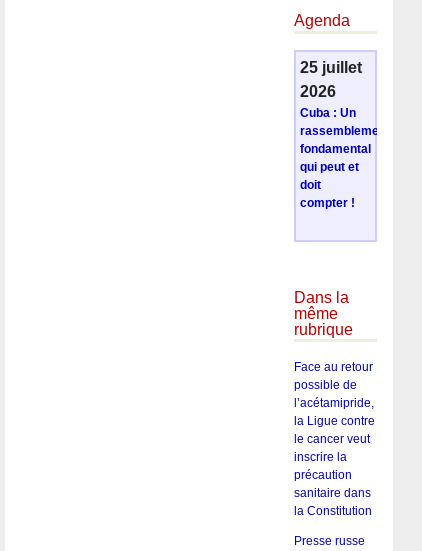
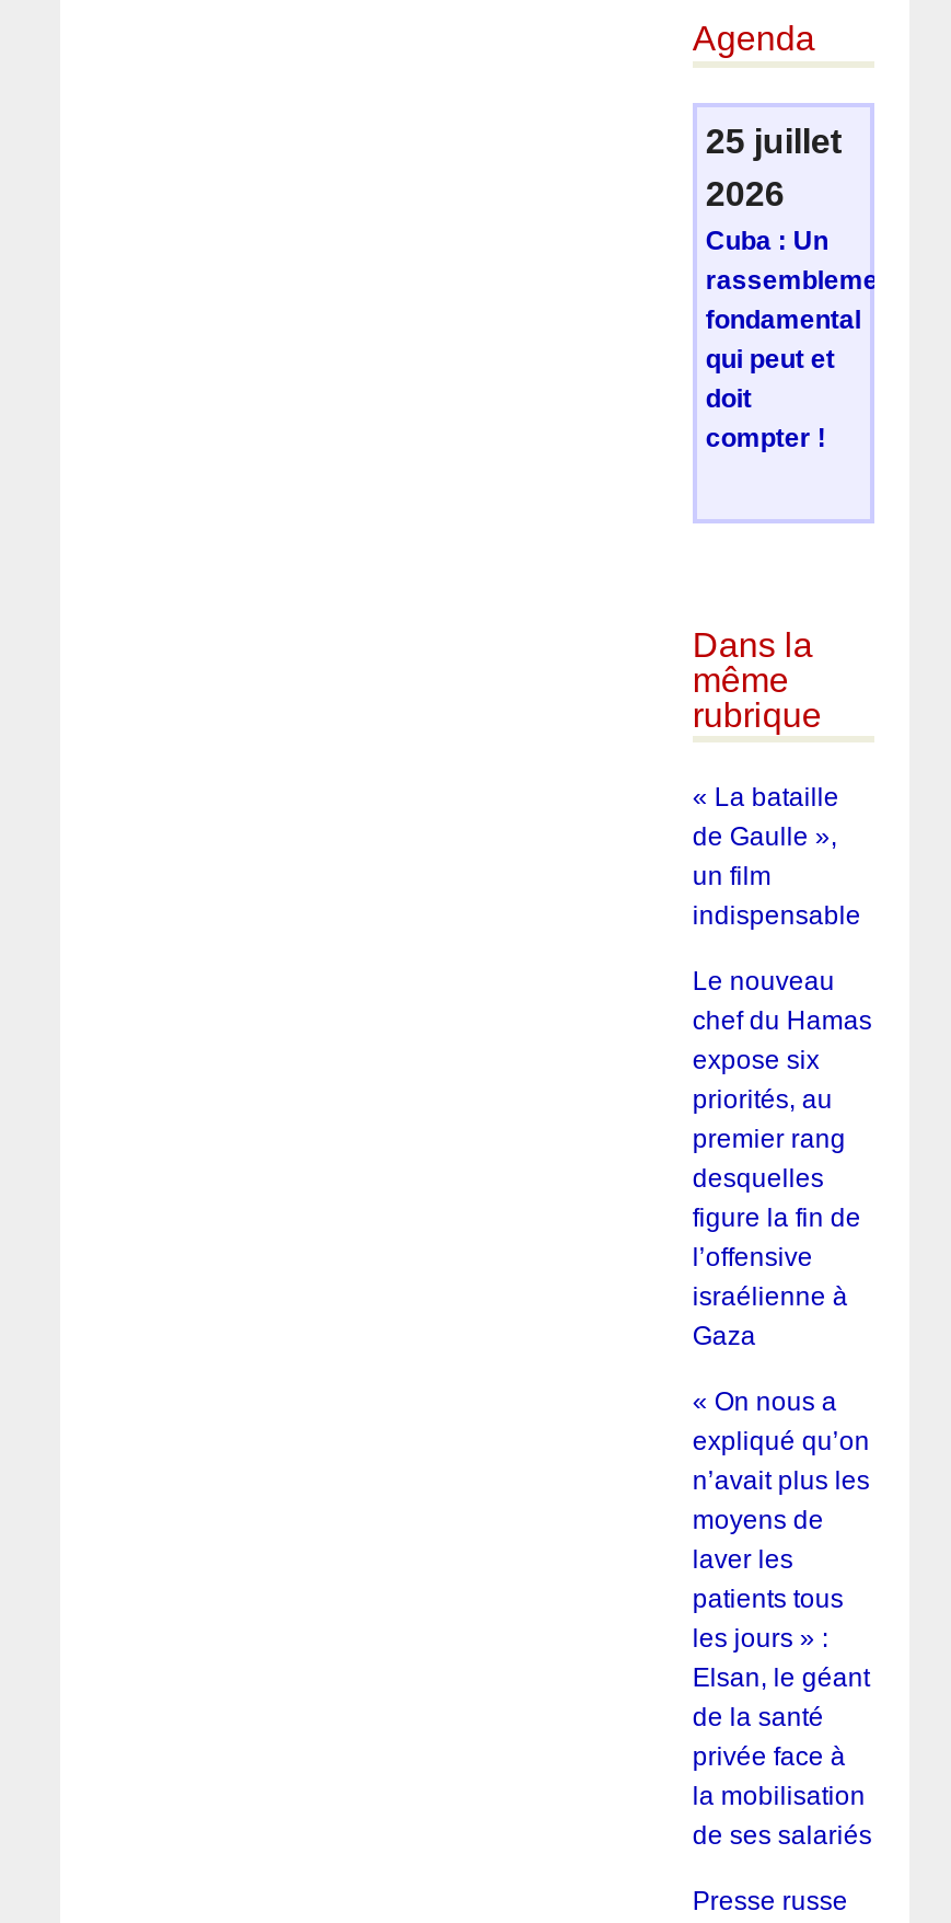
- Face au retour
- possible de
- l’acétamipride,
- la Ligue contre
- le cancer veut
- inscrire la
- précaution
- sanitaire dans
- la Constitution
+ « La bataille
+ de Gaulle »,
+ un film
+ indispensable
+ Le nouveau
+ chef du Hamas
+ expose six
+ priorités, au
+ premier rang
+ desquelles
+ figure la fin de
+ l’offensive
+ israélienne à
+ Gaza
+ « On nous a
+ expliqué qu’on
+ n’avait plus les
+ moyens de
+ laver les
+ patients tous
+ les jours » :
+ Elsan, le géant
+ de la santé
+ privée face à
+ la mobilisation
+ de ses salariés
